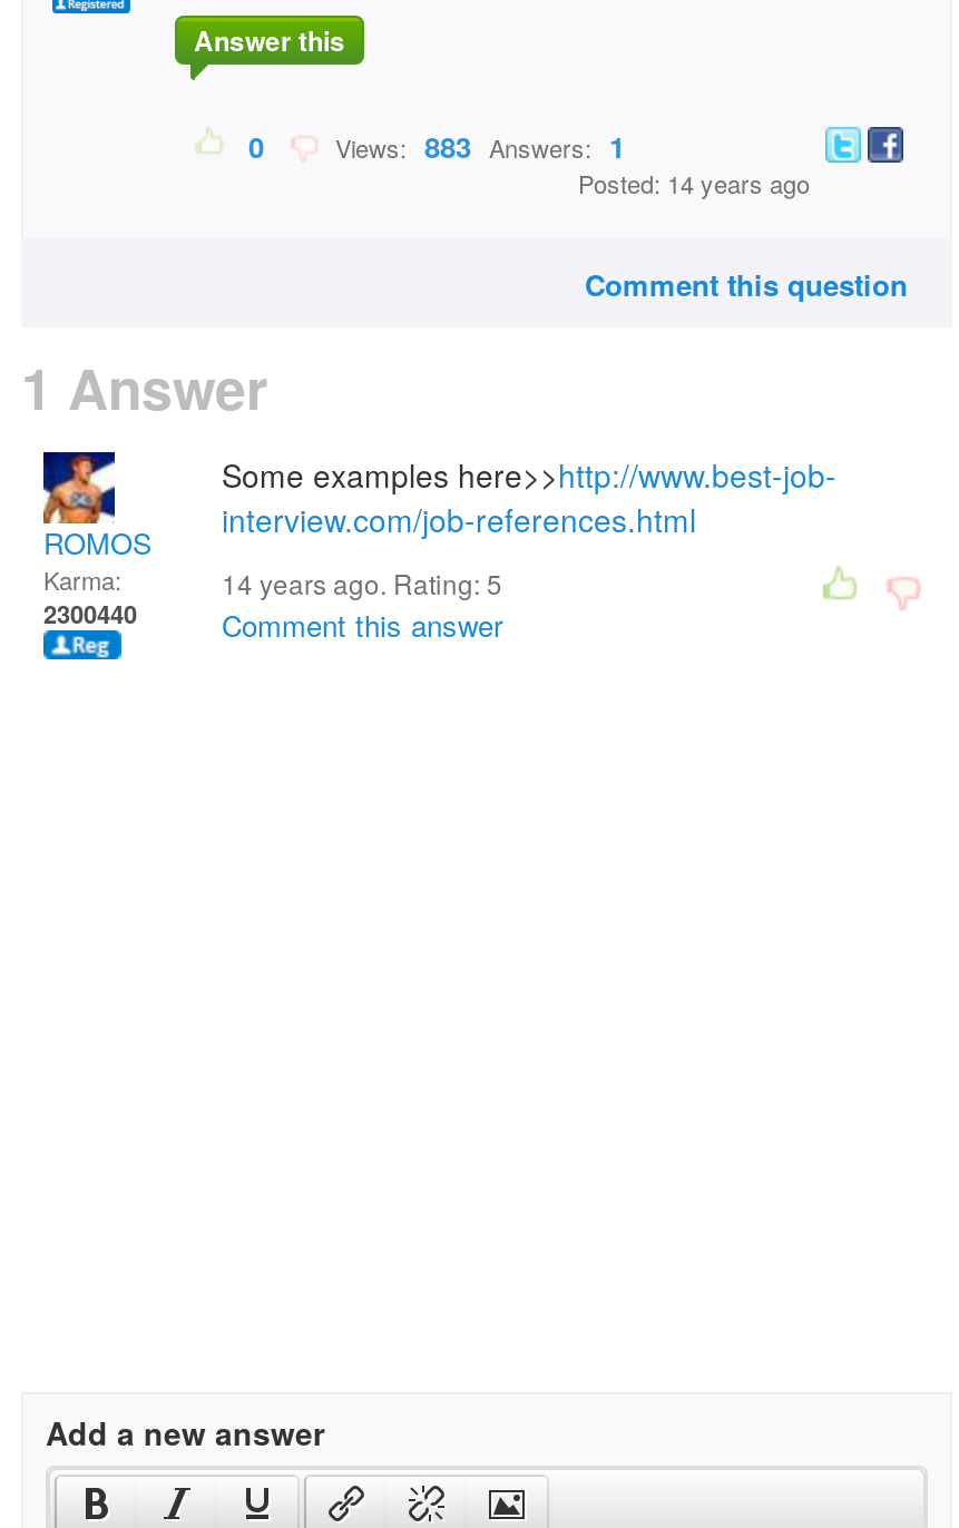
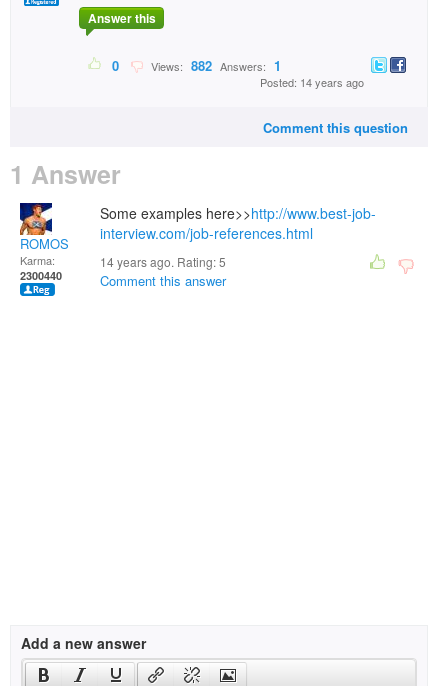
- Views: 883 Answers: 1
+ Views: 882 Answers: 1
